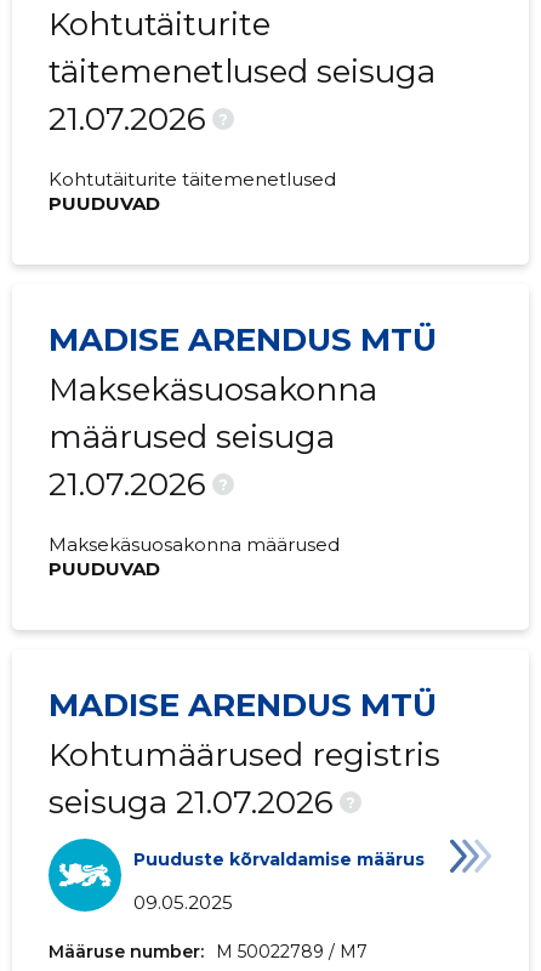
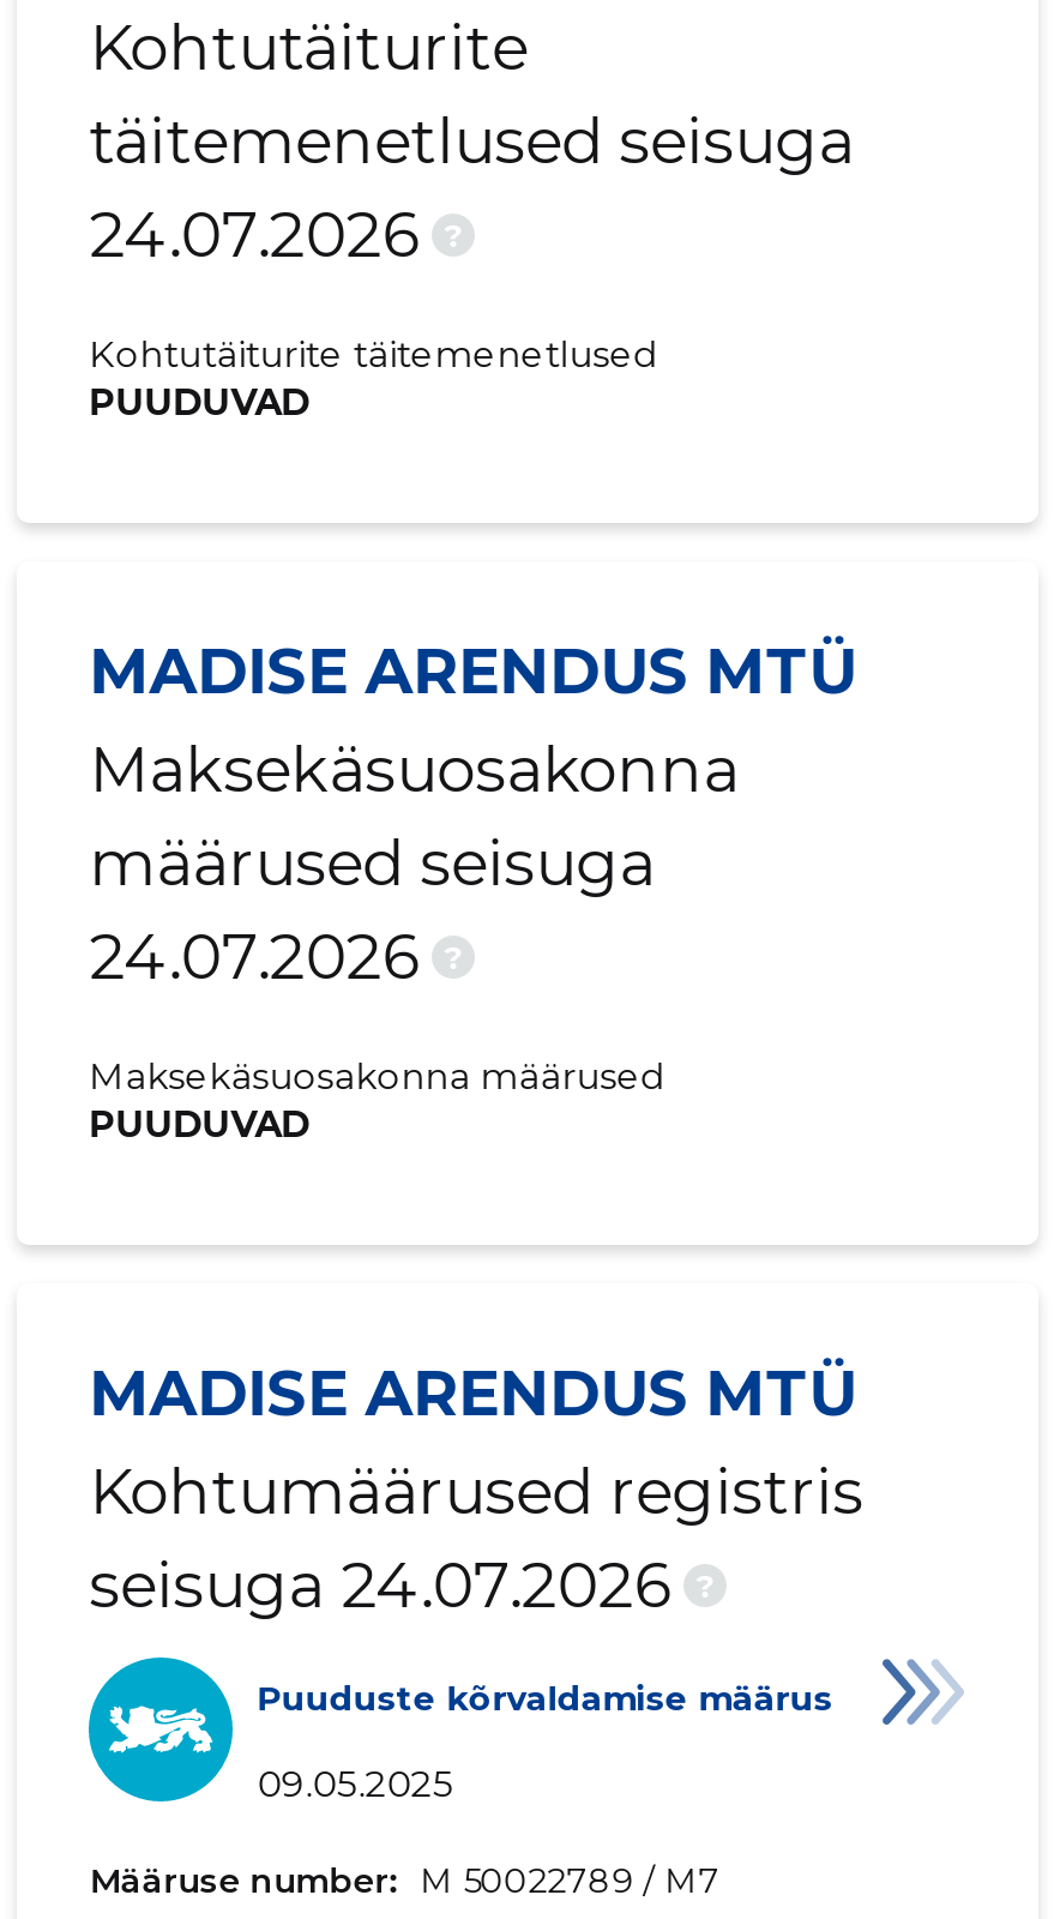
- 21.07.2026
+ 24.07.2026

- 21.07.2026
+ 24.07.2026

- seisuga 21.07.2026
+ seisuga 24.07.2026
